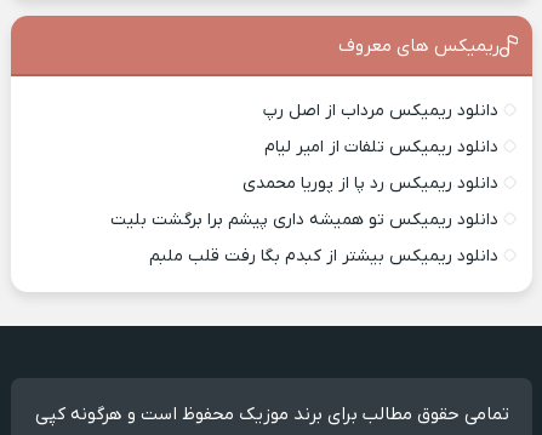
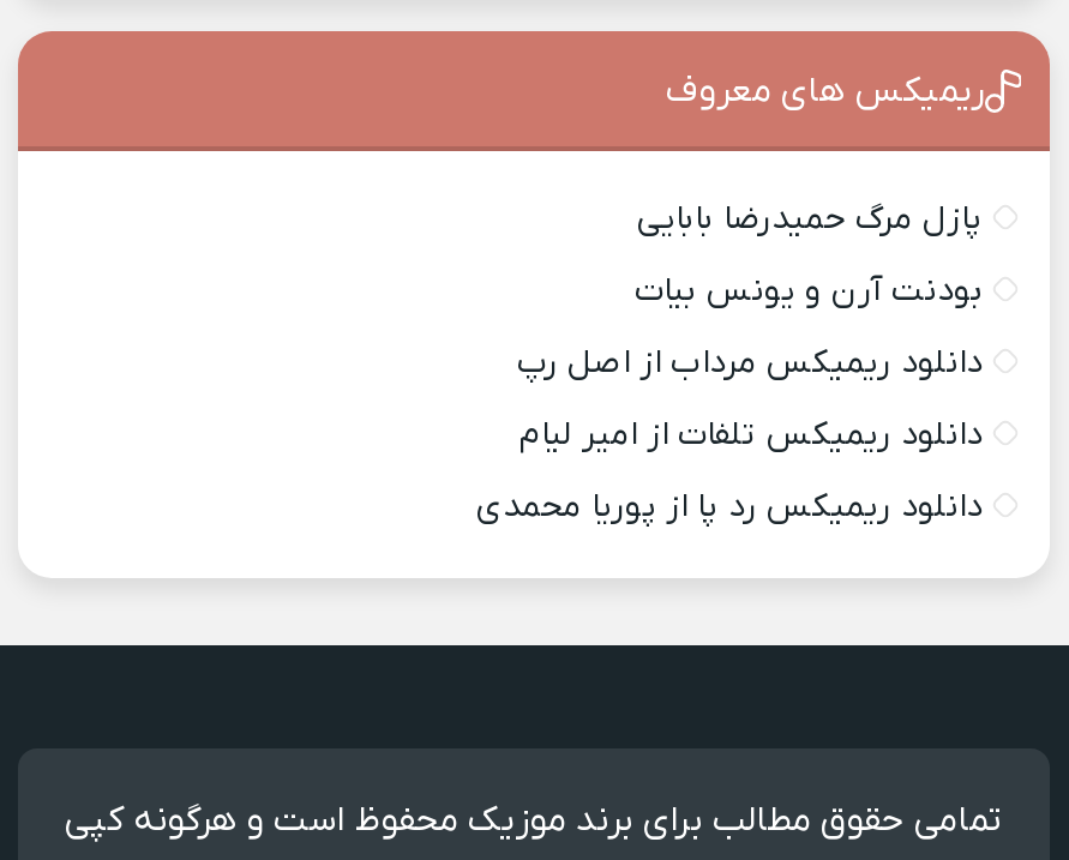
+ پازل مرگ حمیدرضا بابایی
+ بودنت آرن و یونس بیات

moved down: دانلود ریمیکس مرداب از اصل رپ | دانلود ریمیکس تلفات از امیر لیام | دانلود ریمیکس رد پا از پوریا محمدی

- دانلود ریمیکس تو همیشه داری پیشم برا برگشت بلیت
- دانلود ریمیکس بیشتر از کبدم بگا رفت قلب ملبم
